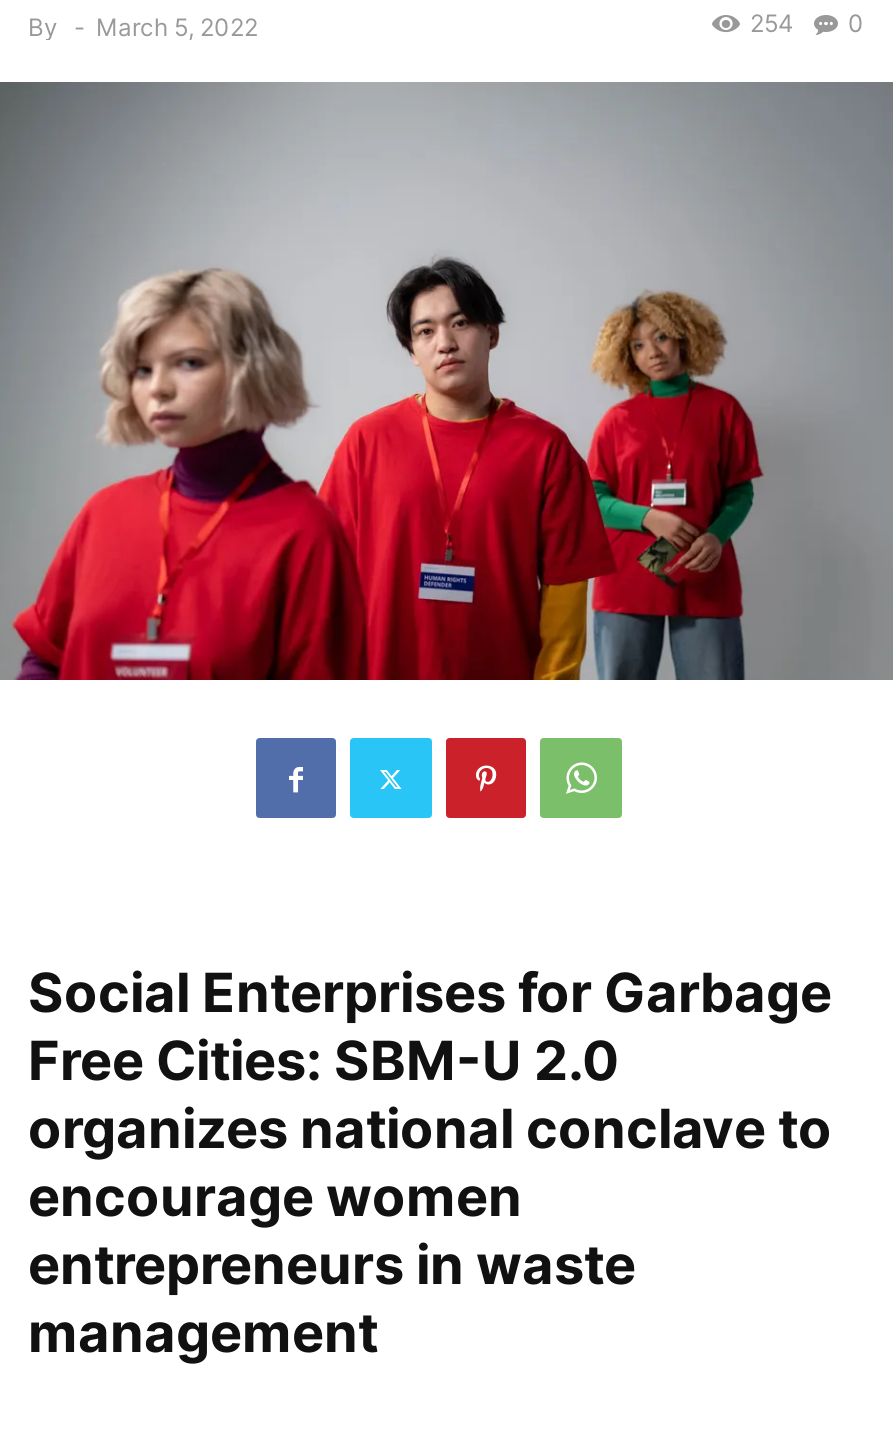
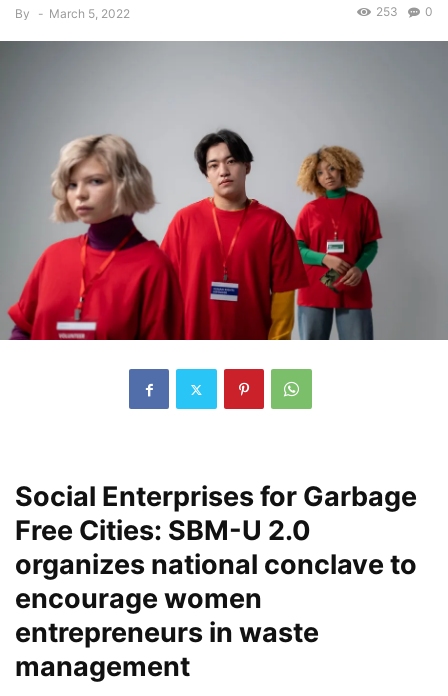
- 254 0
+ 253 0
